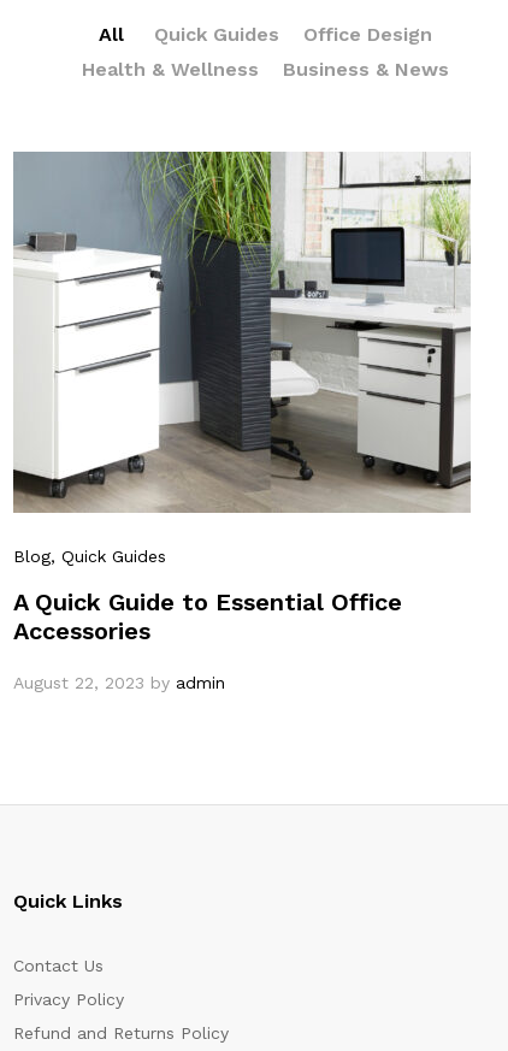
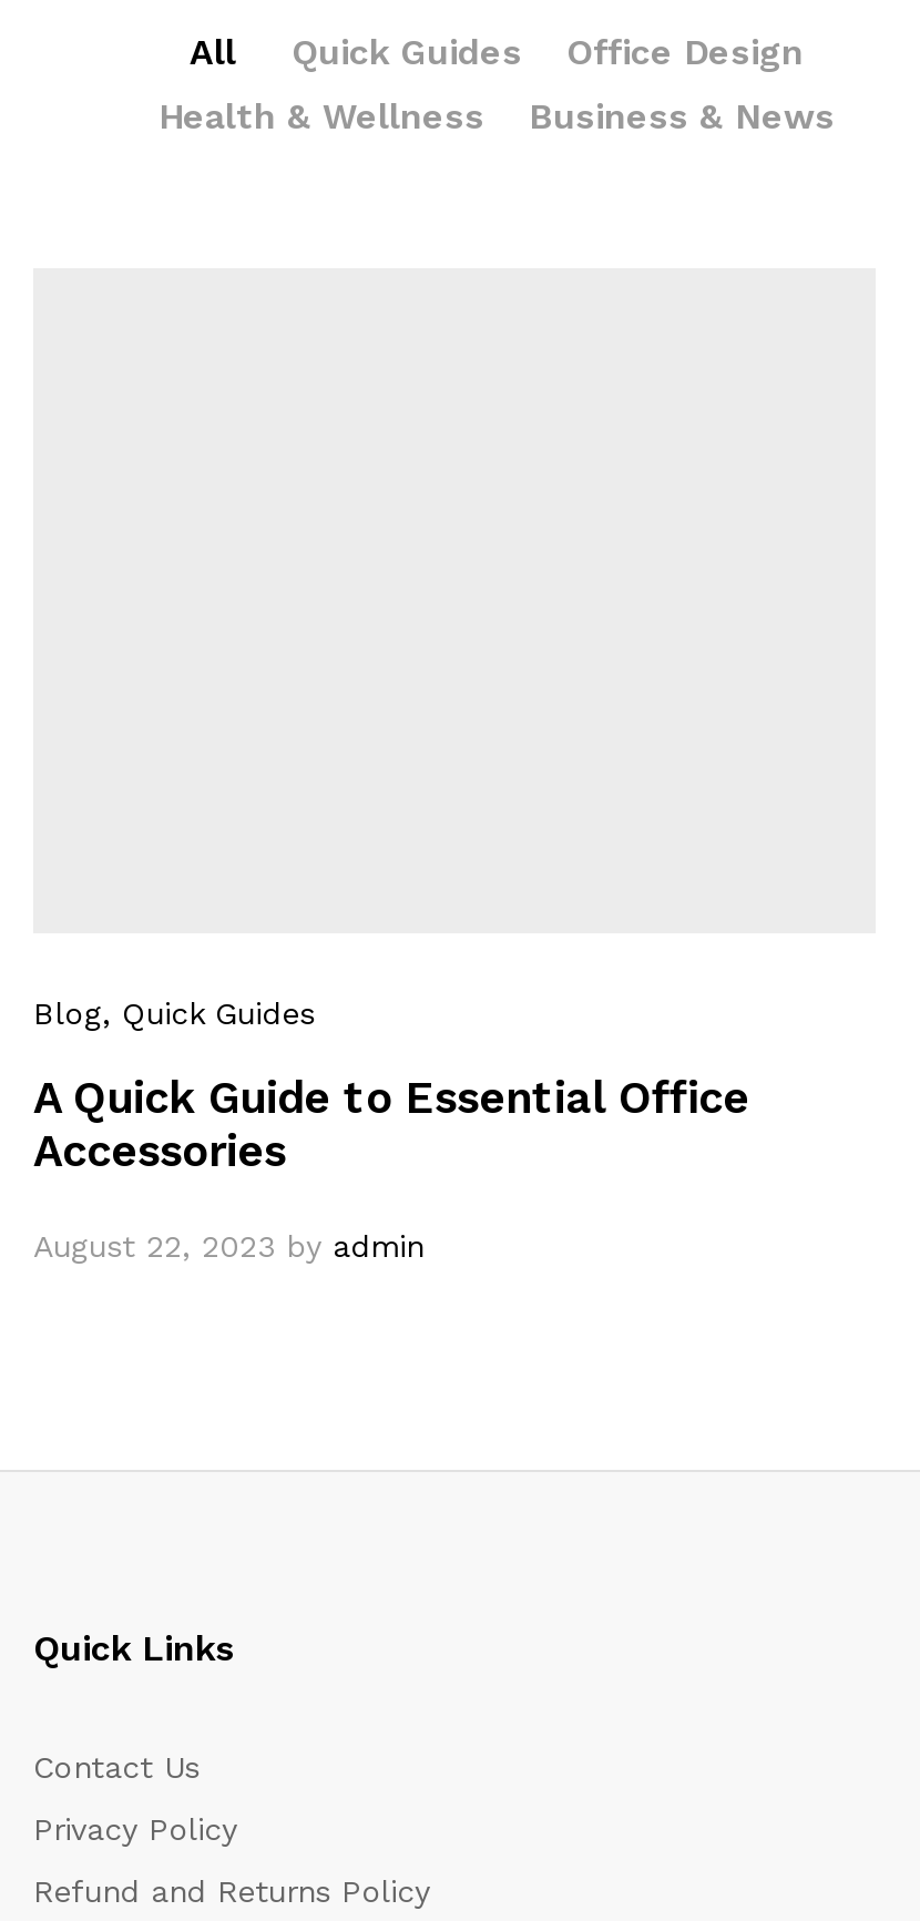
- [image]
